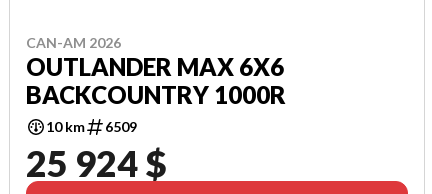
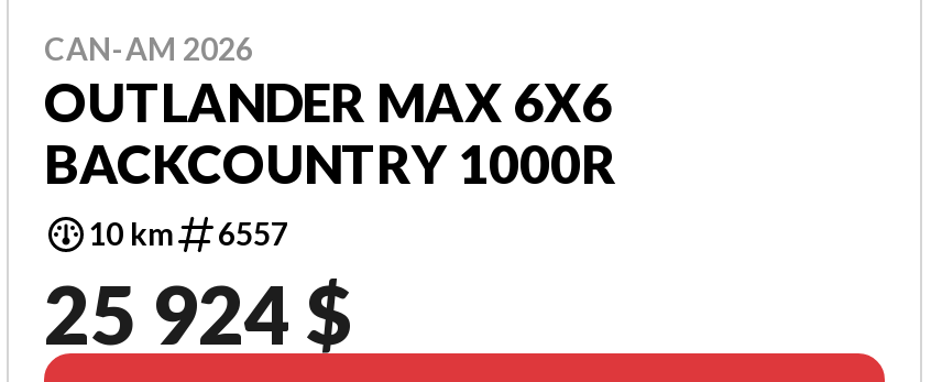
- 10 km 6509
+ 10 km 6557
